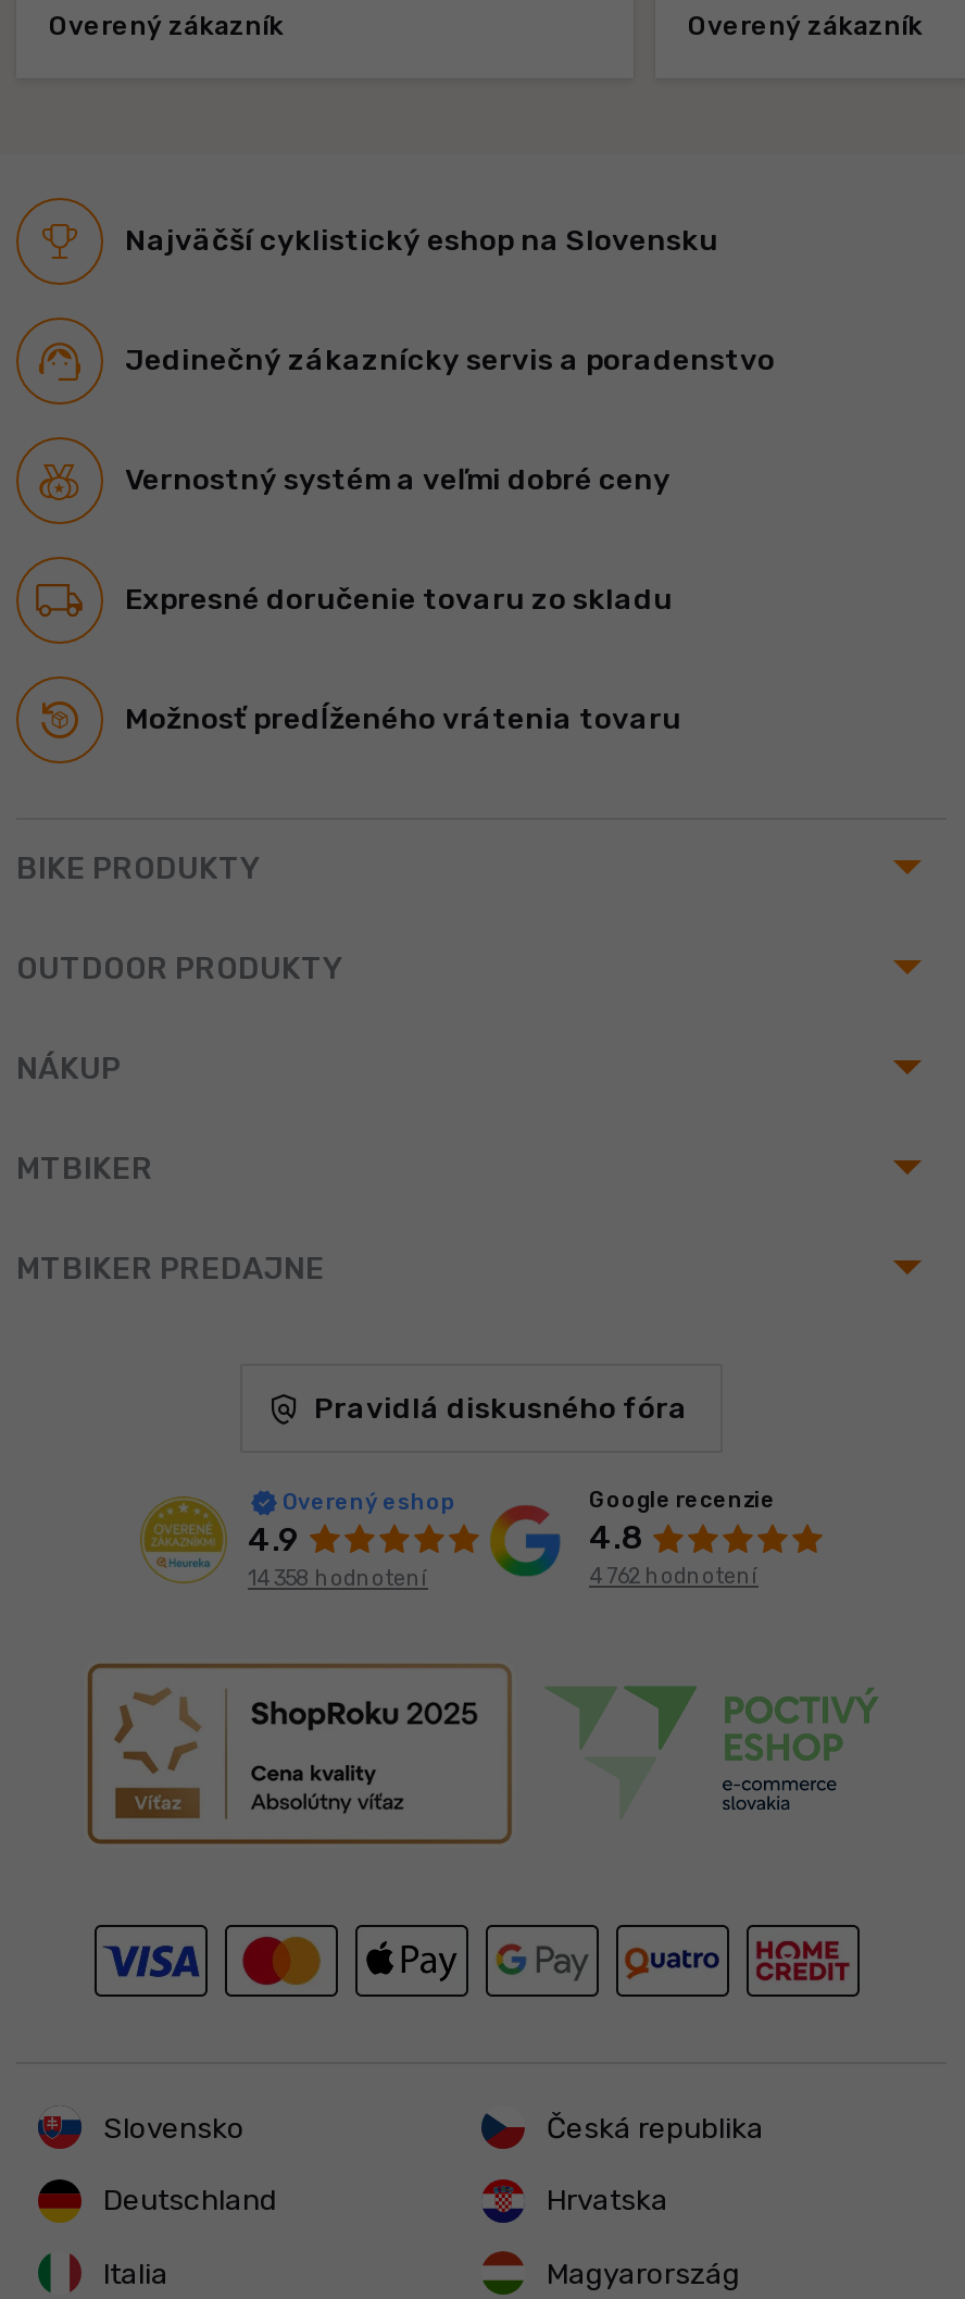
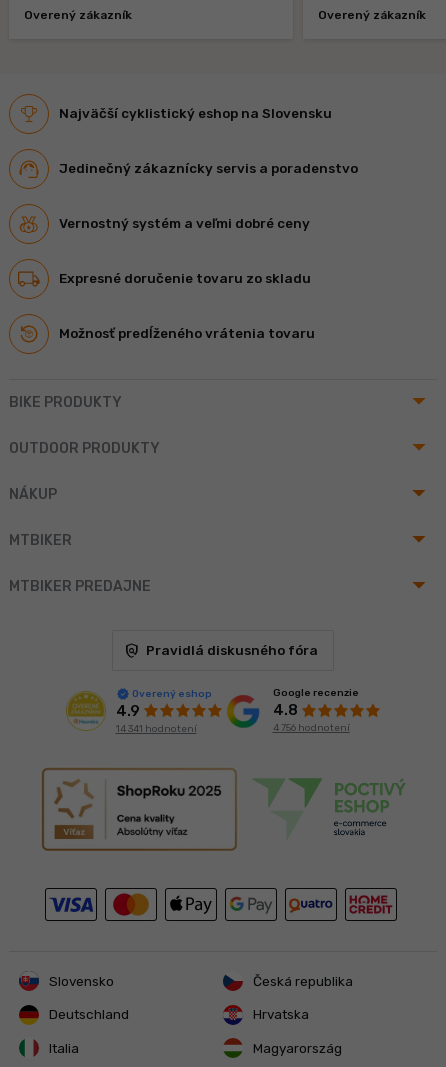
- 14 358 hodnotení
+ 14 341 hodnotení

- 4 762 hodnotení
+ 4 756 hodnotení
